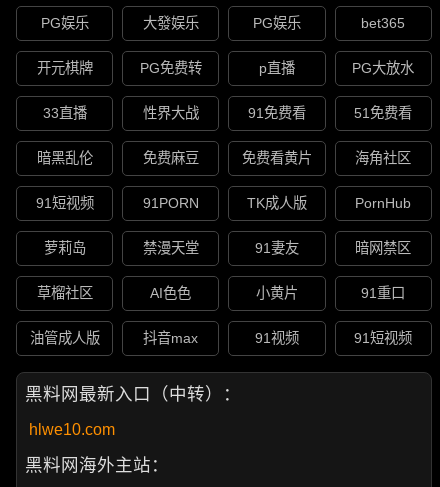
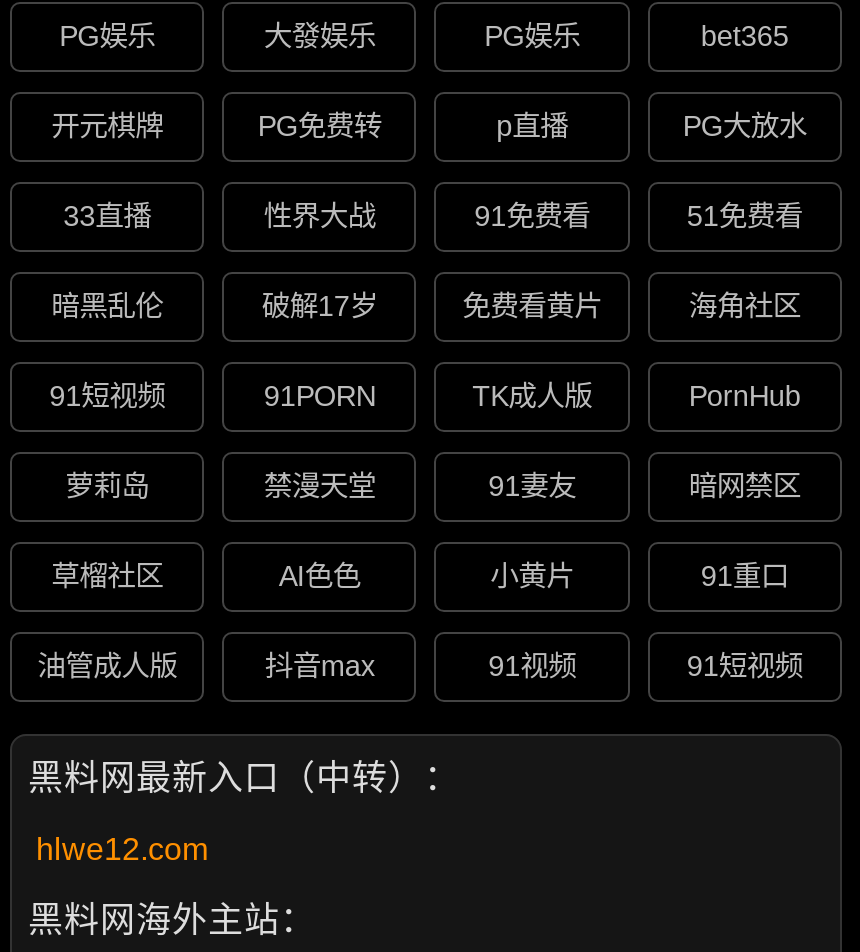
- 免费麻豆
+ 破解17岁

- hlwe10.com
+ hlwe12.com
